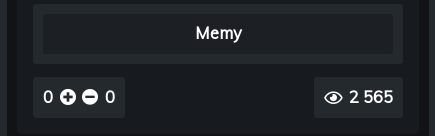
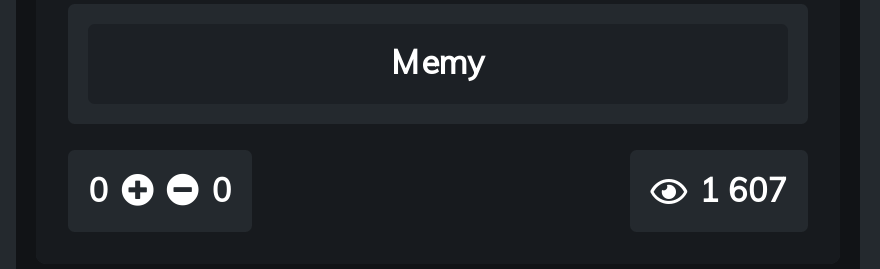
- 2 565
+ 1 607
